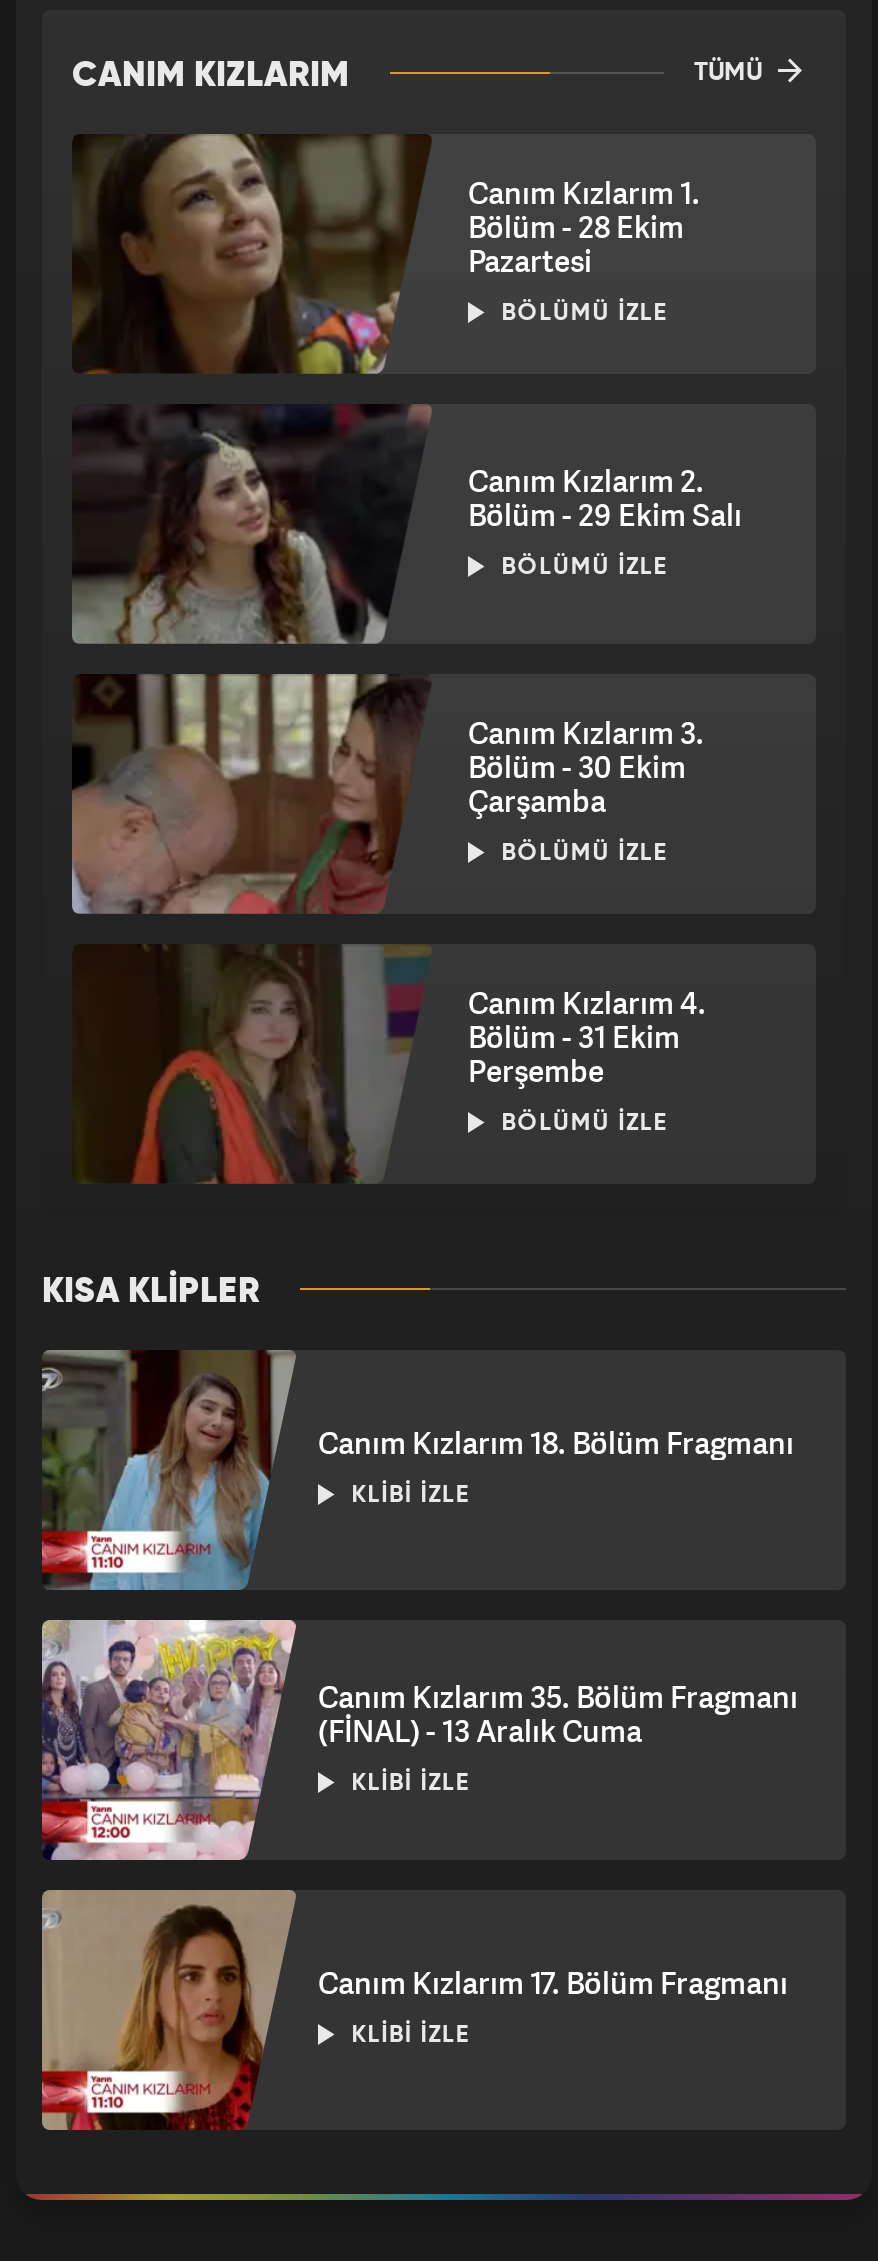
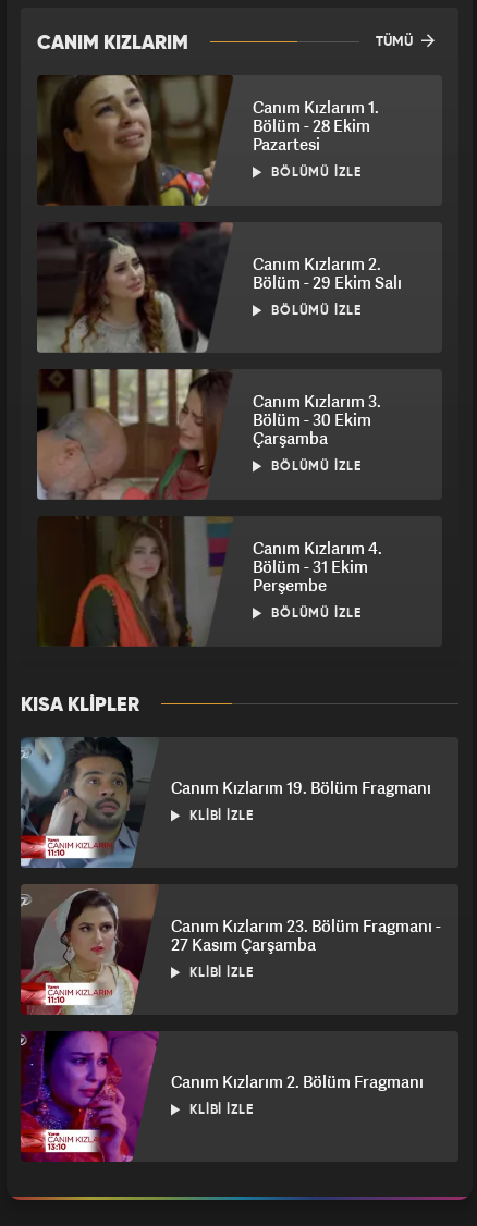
- [image]
- Canım Kızlarım 18. Bölüm Fragmanı
+ [image]
+ Canım Kızlarım 19. Bölüm Fragmanı

- [image]
- Canım Kızlarım 35. Bölüm Fragmanı
- (FİNAL) - 13 Aralık Cuma
+ [image]
+ Canım Kızlarım 23. Bölüm Fragmanı -
+ 27 Kasım Çarşamba

- [image]
- Canım Kızlarım 17. Bölüm Fragmanı
+ [image]
+ Canım Kızlarım 2. Bölüm Fragmanı
